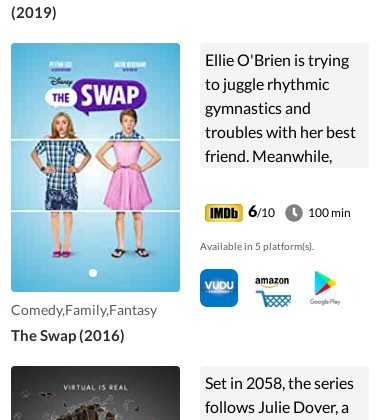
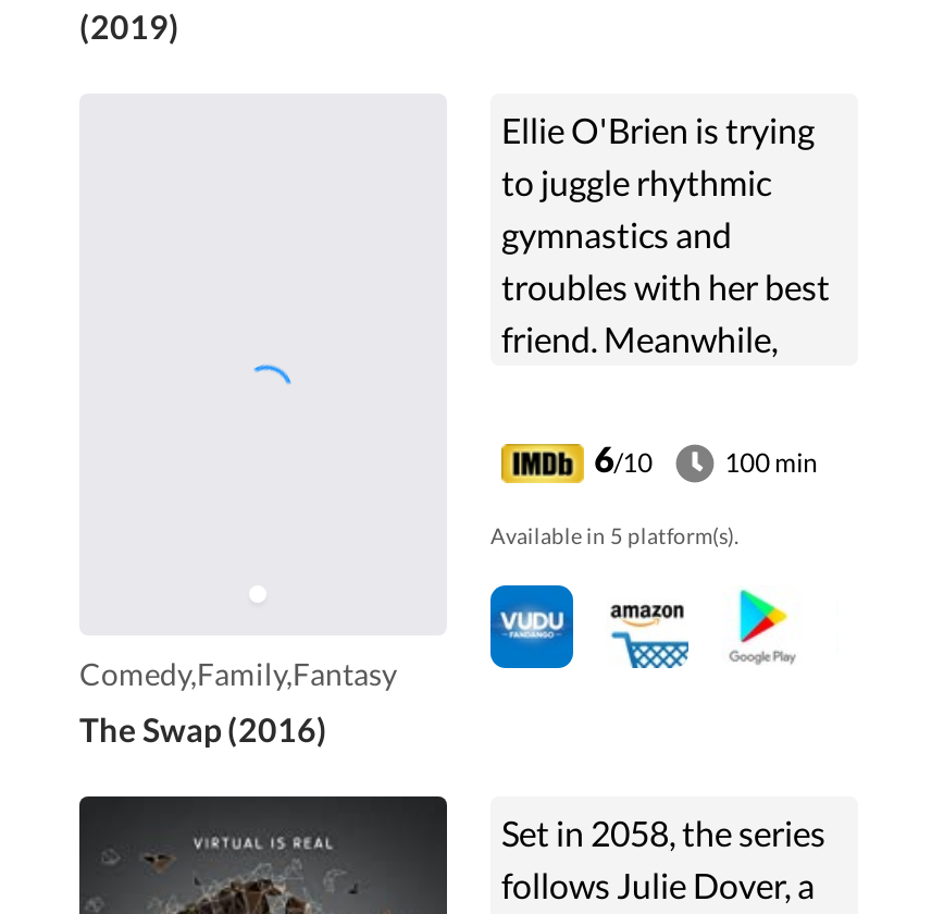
- [image]
